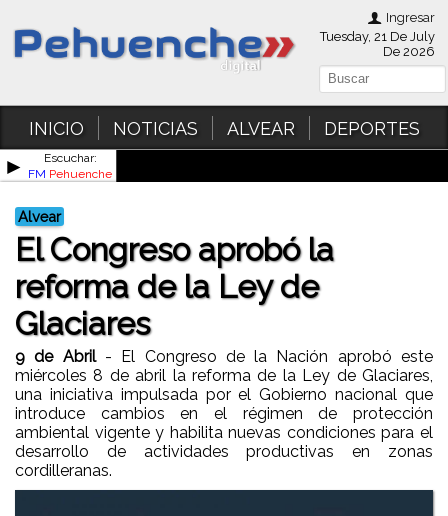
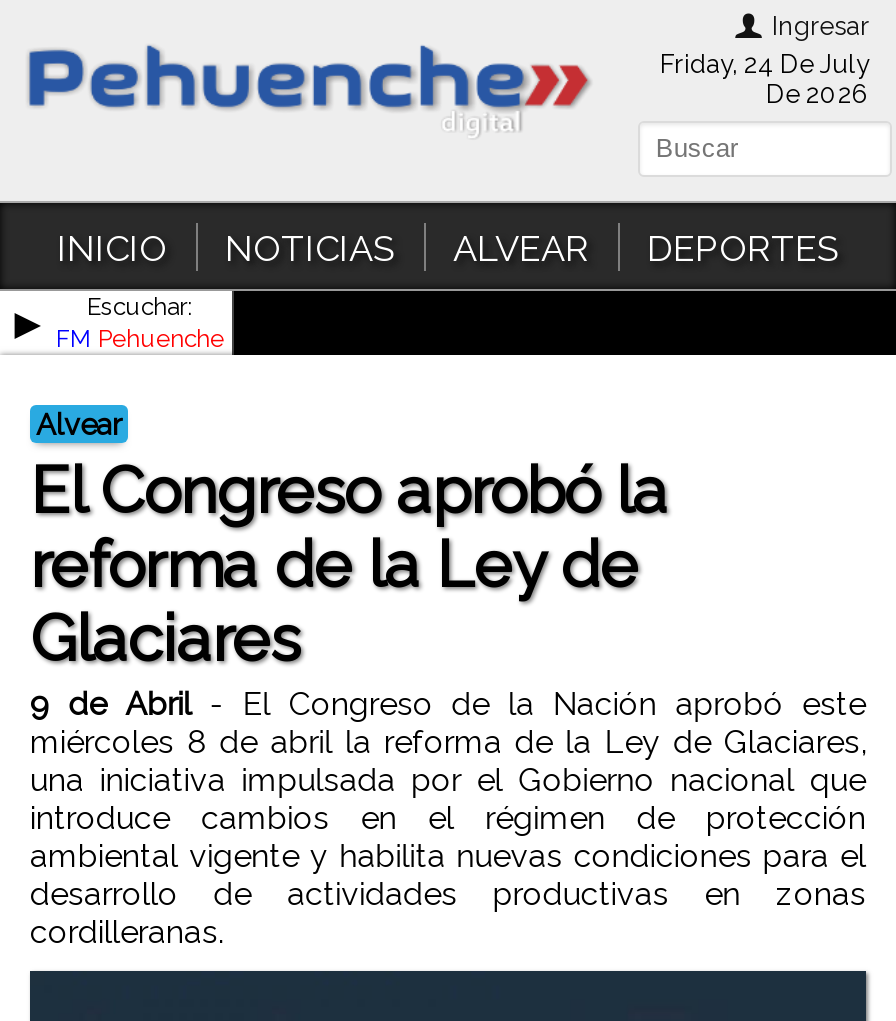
- Tuesday, 21 De July
+ Friday, 24 De July
